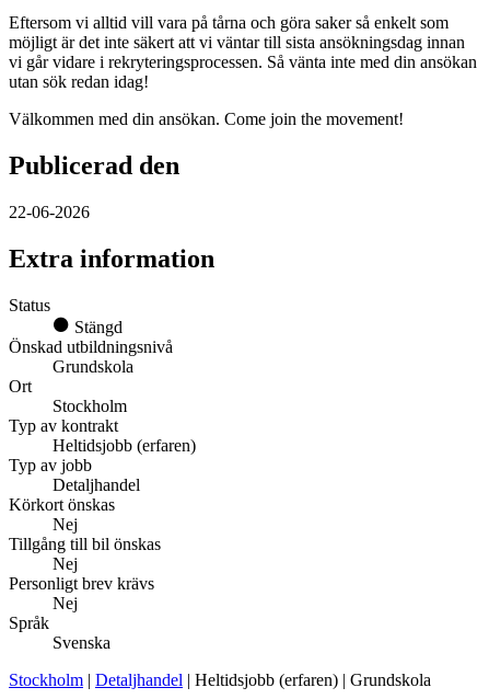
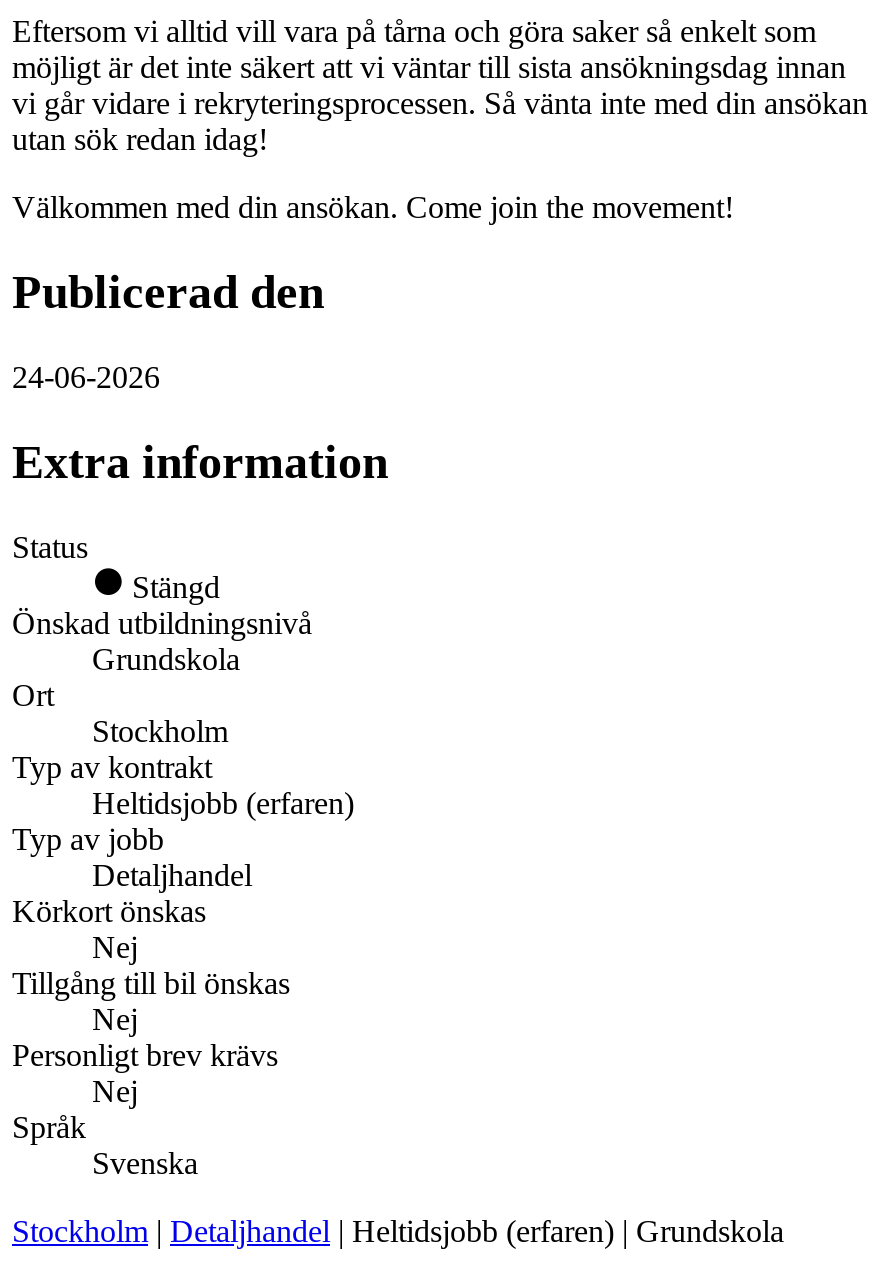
- 22-06-2026
+ 24-06-2026
